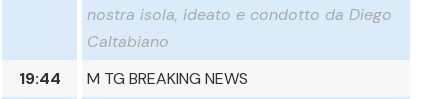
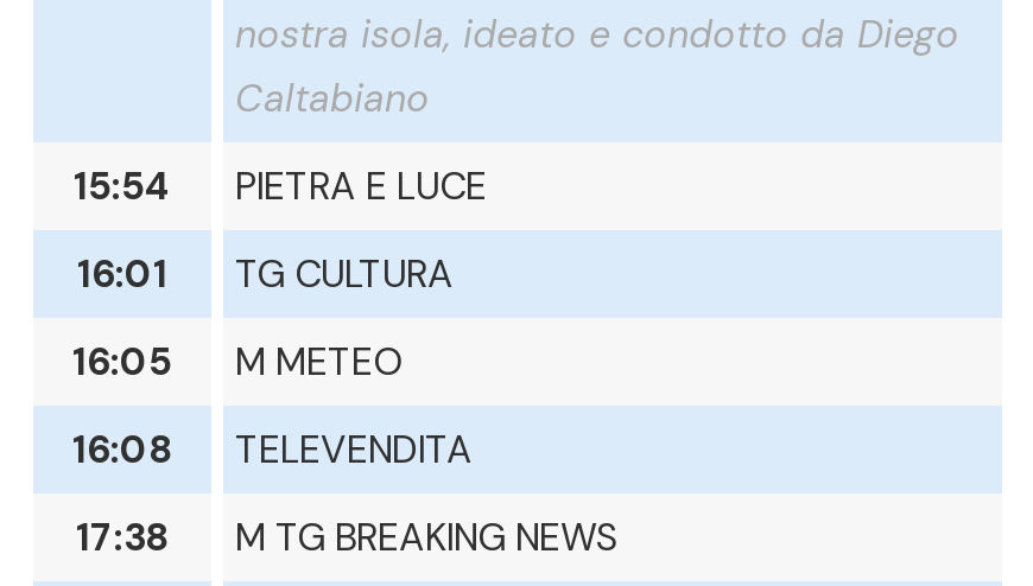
- 19:44
+ 15:54
+ PIETRA E LUCE
+ 16:01
+ TG CULTURA
+ 16:05
+ M METEO
+ 16:08
+ TELEVENDITA
+ 17:38
